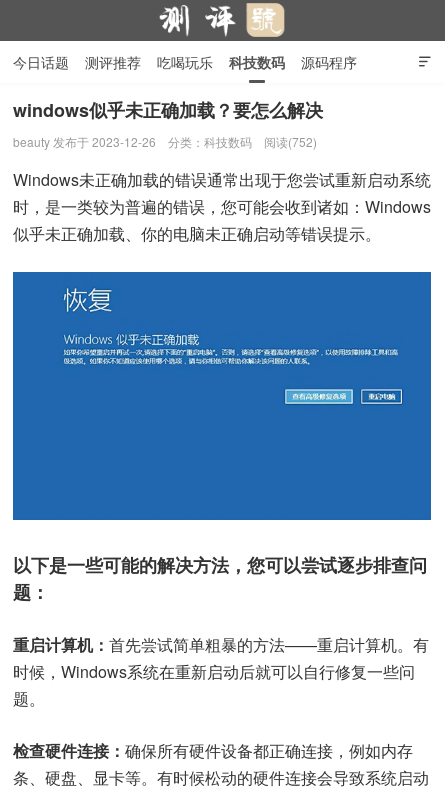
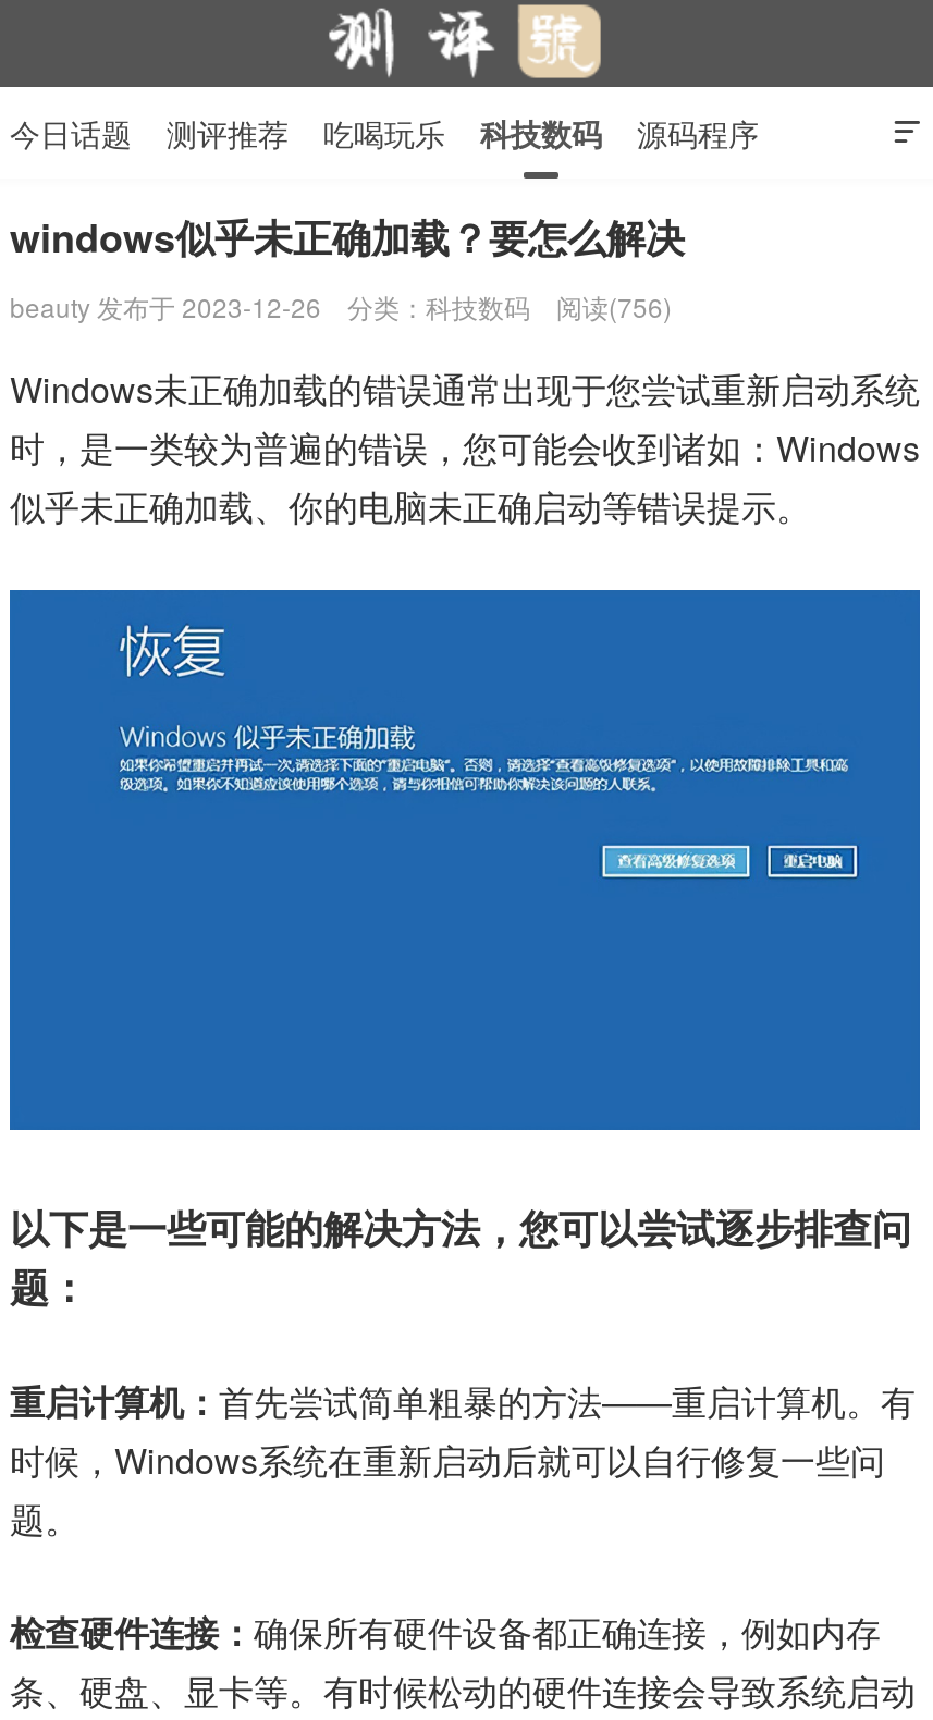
- beauty发布于 2023-12-26 分类：科技数码 阅读(752)
+ beauty发布于 2023-12-26 分类：科技数码 阅读(756)
